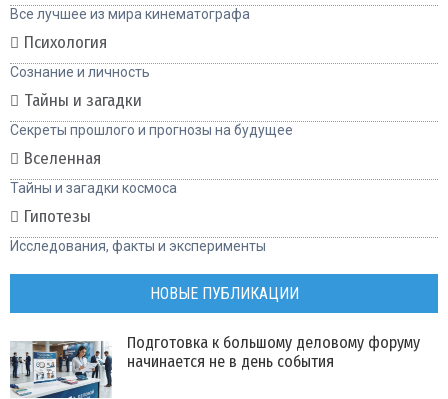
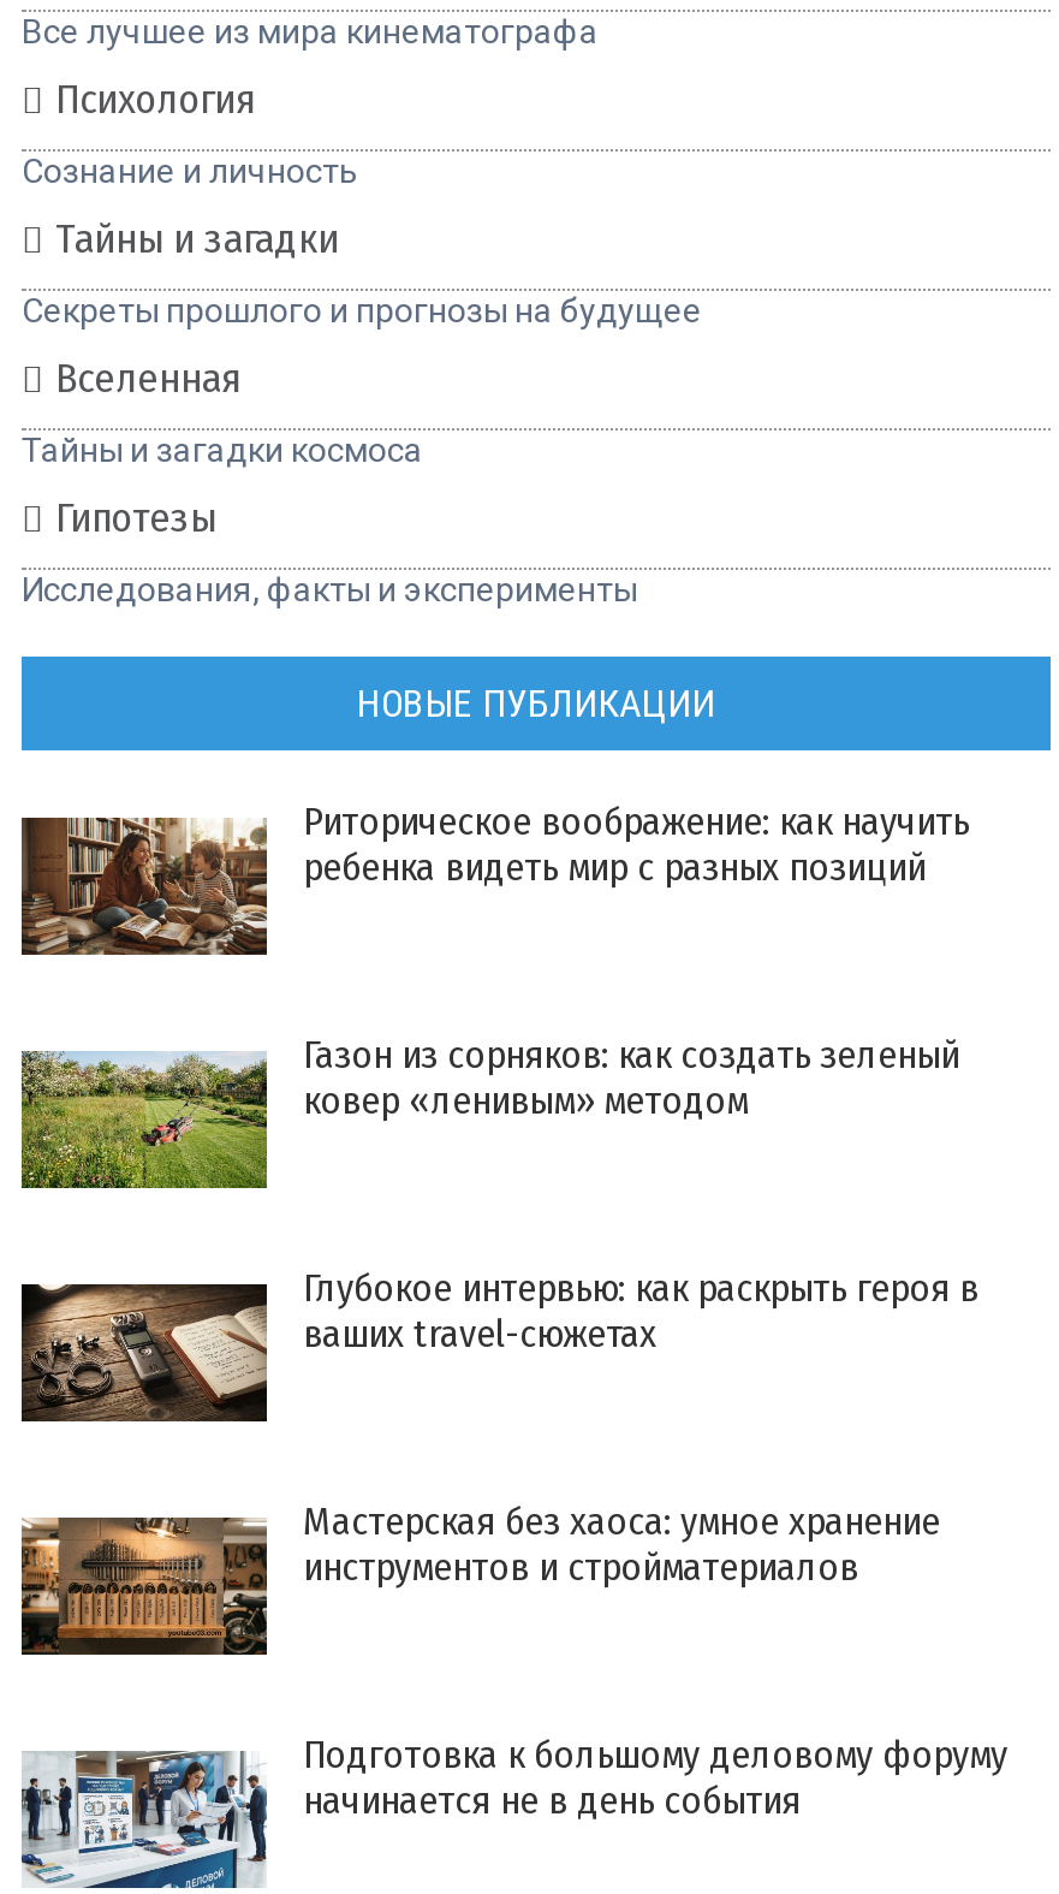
+ [image]
+ Риторическое воображение: как научить
+ ребенка видеть мир с разных позиций

+ [image]
+ Газон из сорняков: как создать зеленый
+ ковер «ленивым» методом

+ [image]
+ Глубокое интервью: как раскрыть героя в
+ ваших travel-сюжетах

+ [image]
+ Мастерская без хаоса: умное хранение
+ инструментов и стройматериалов
